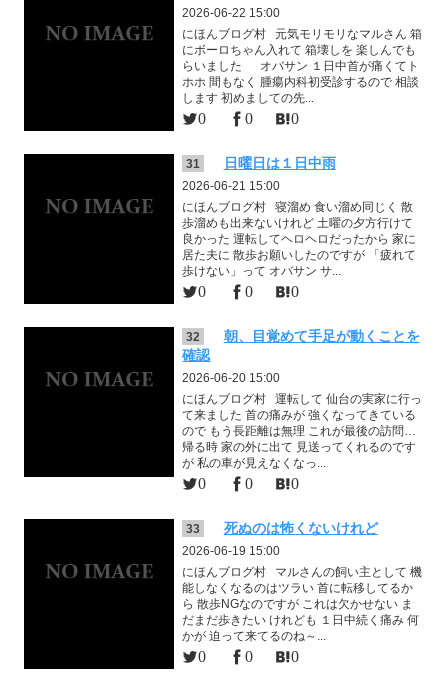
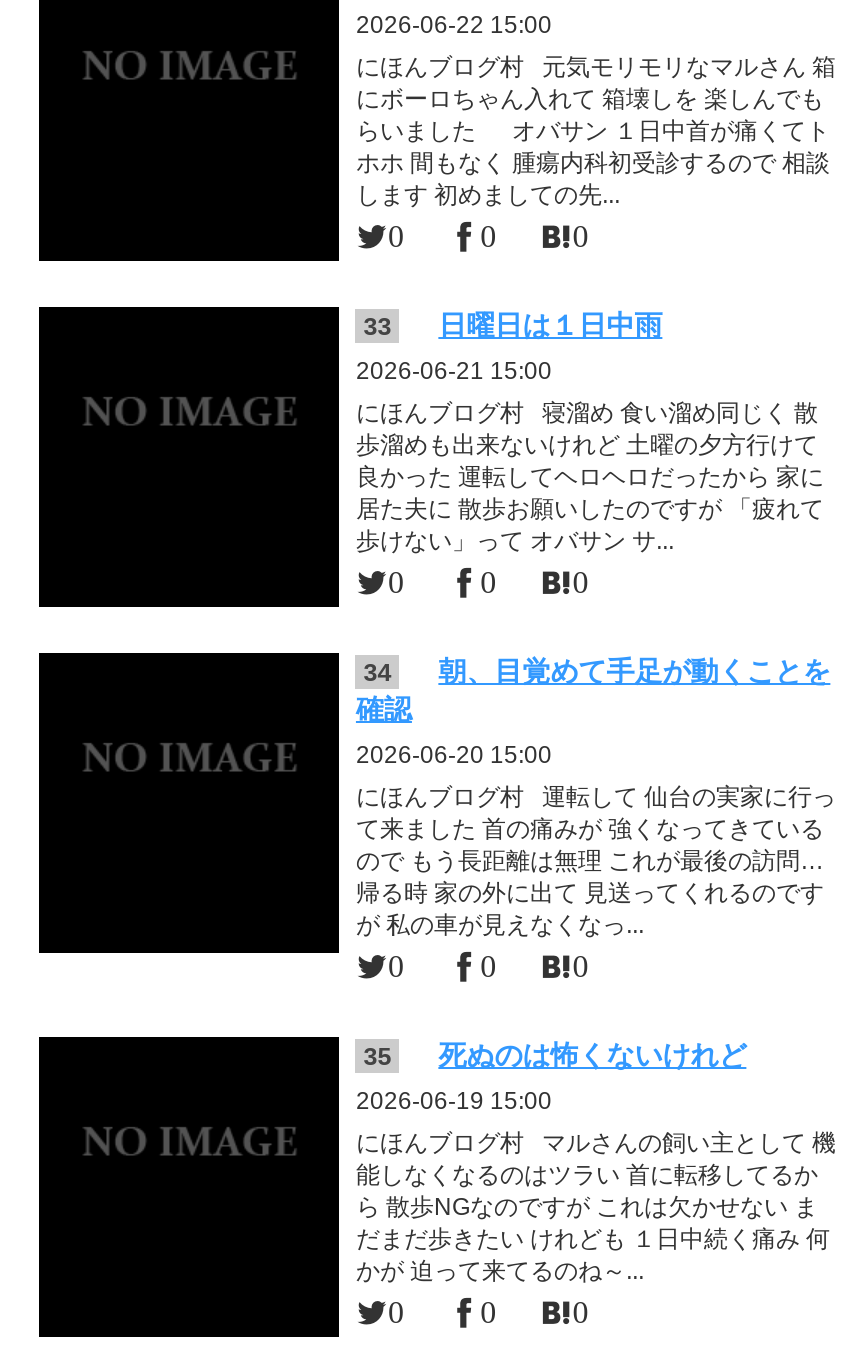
- 31 日曜日は１日中雨
+ 33 日曜日は１日中雨

- 32 朝、目覚めて手足が動くことを
+ 34 朝、目覚めて手足が動くことを

- 33 死ぬのは怖くないけれど
+ 35 死ぬのは怖くないけれど
